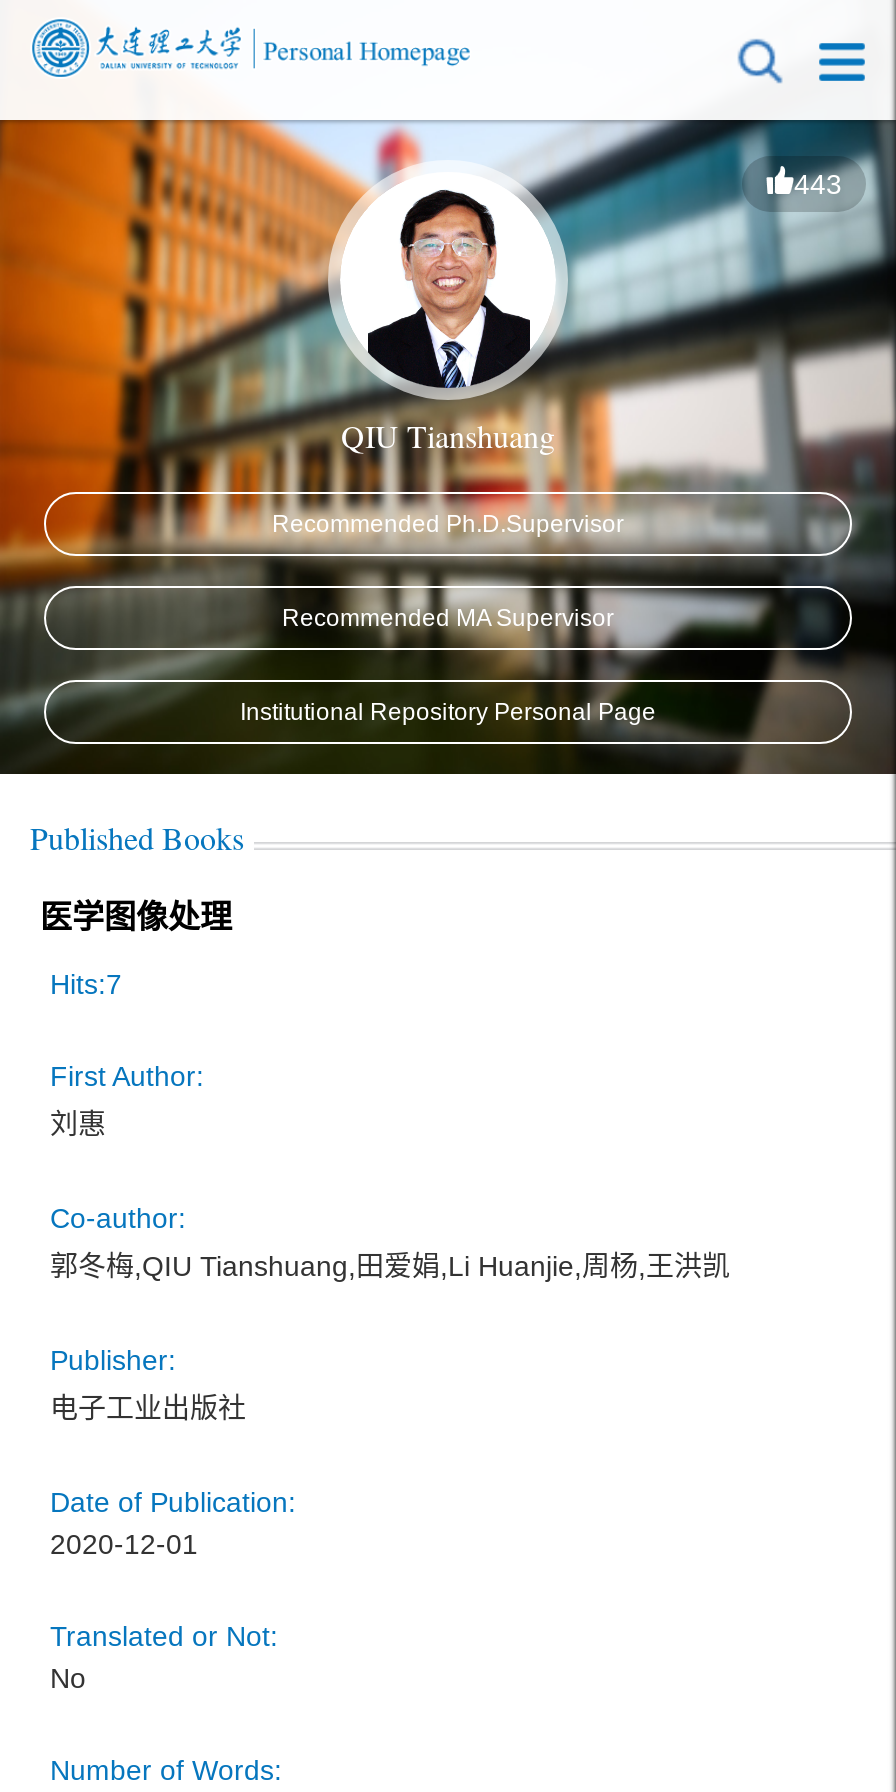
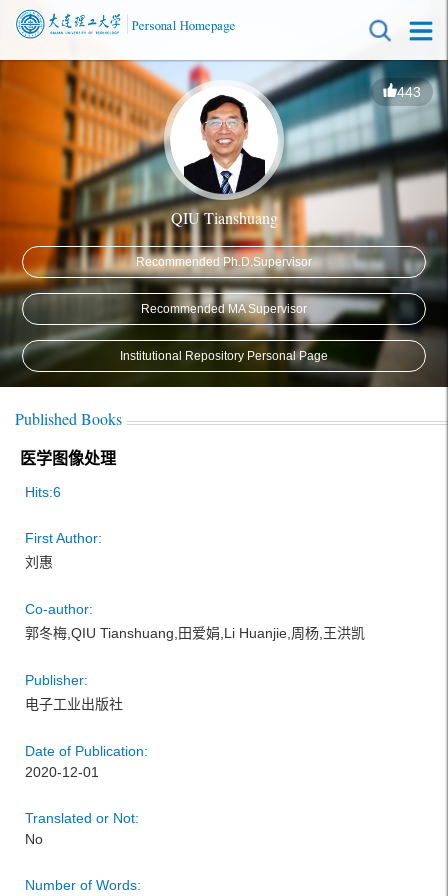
- Hits:7
+ Hits:6
